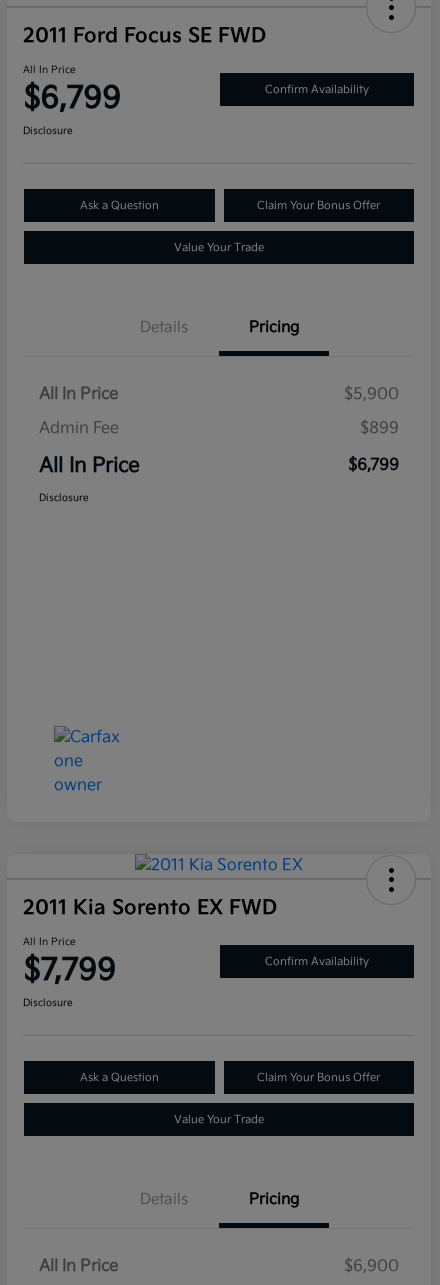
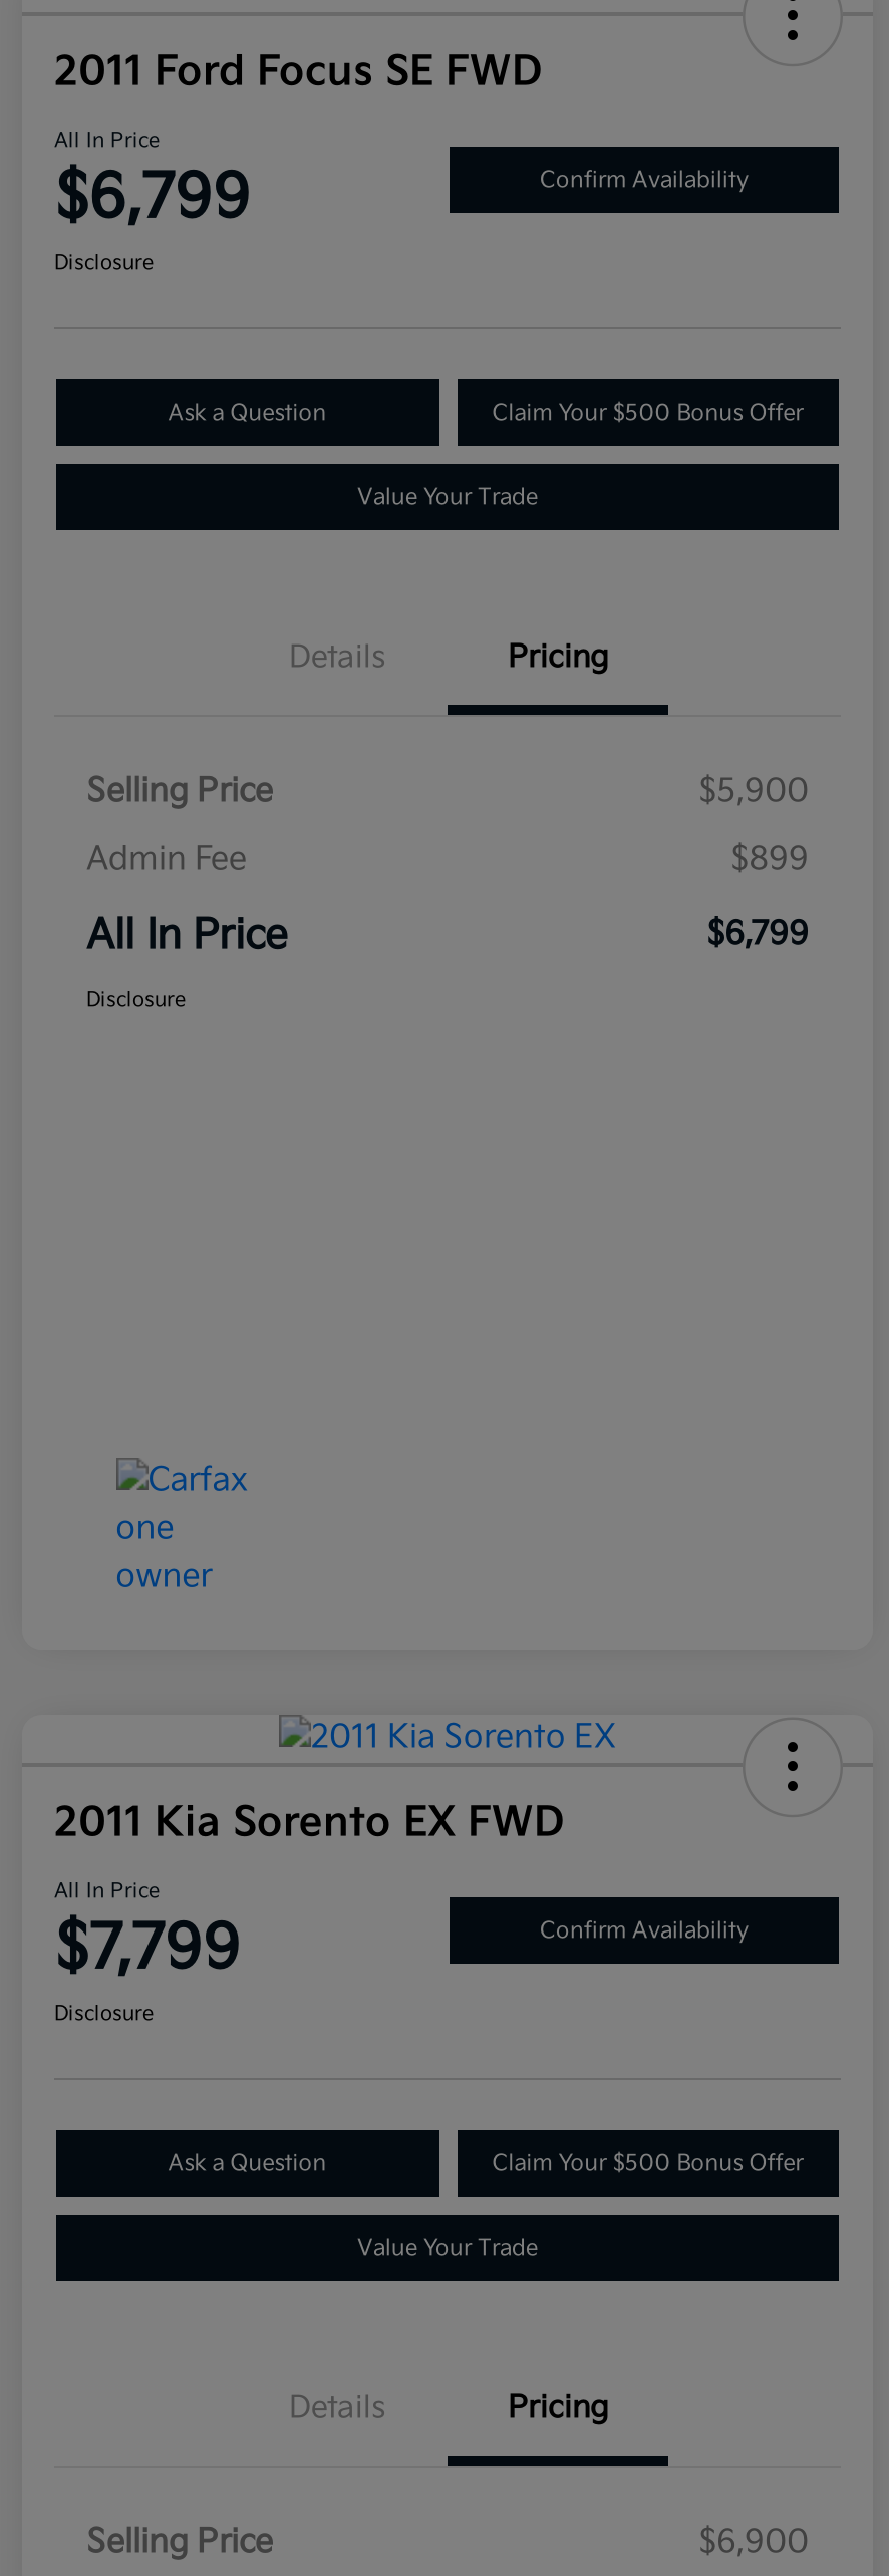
- Claim Your Bonus Offer
+ Claim Your $500 Bonus Offer

- All In Price
+ Selling Price

- Claim Your Bonus Offer
+ Claim Your $500 Bonus Offer

- All In Price
+ Selling Price
